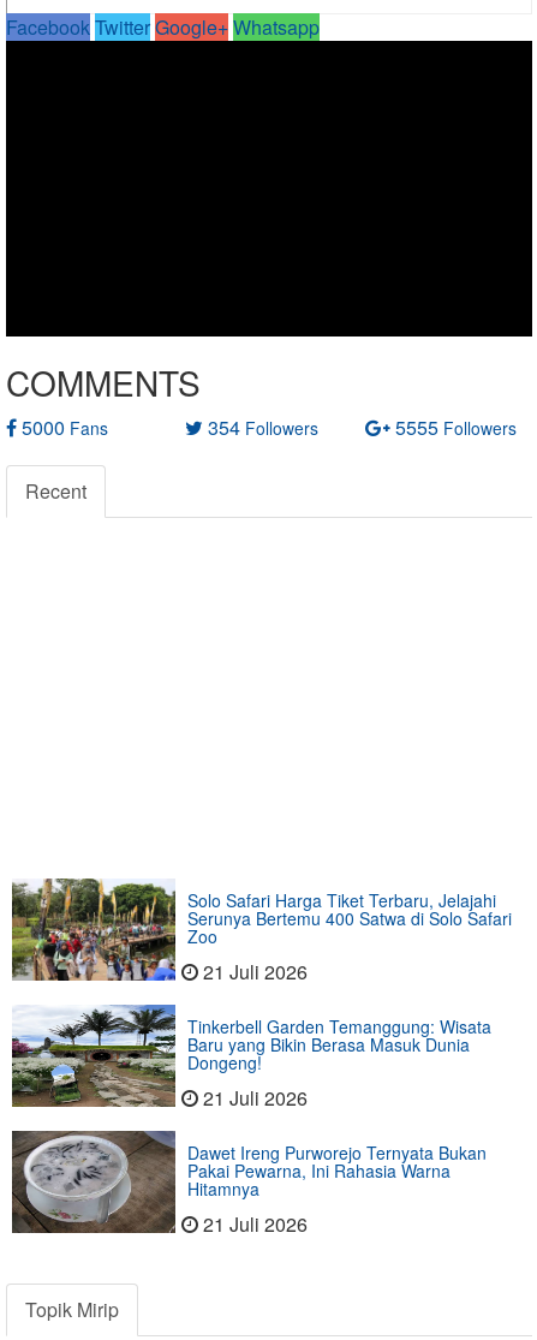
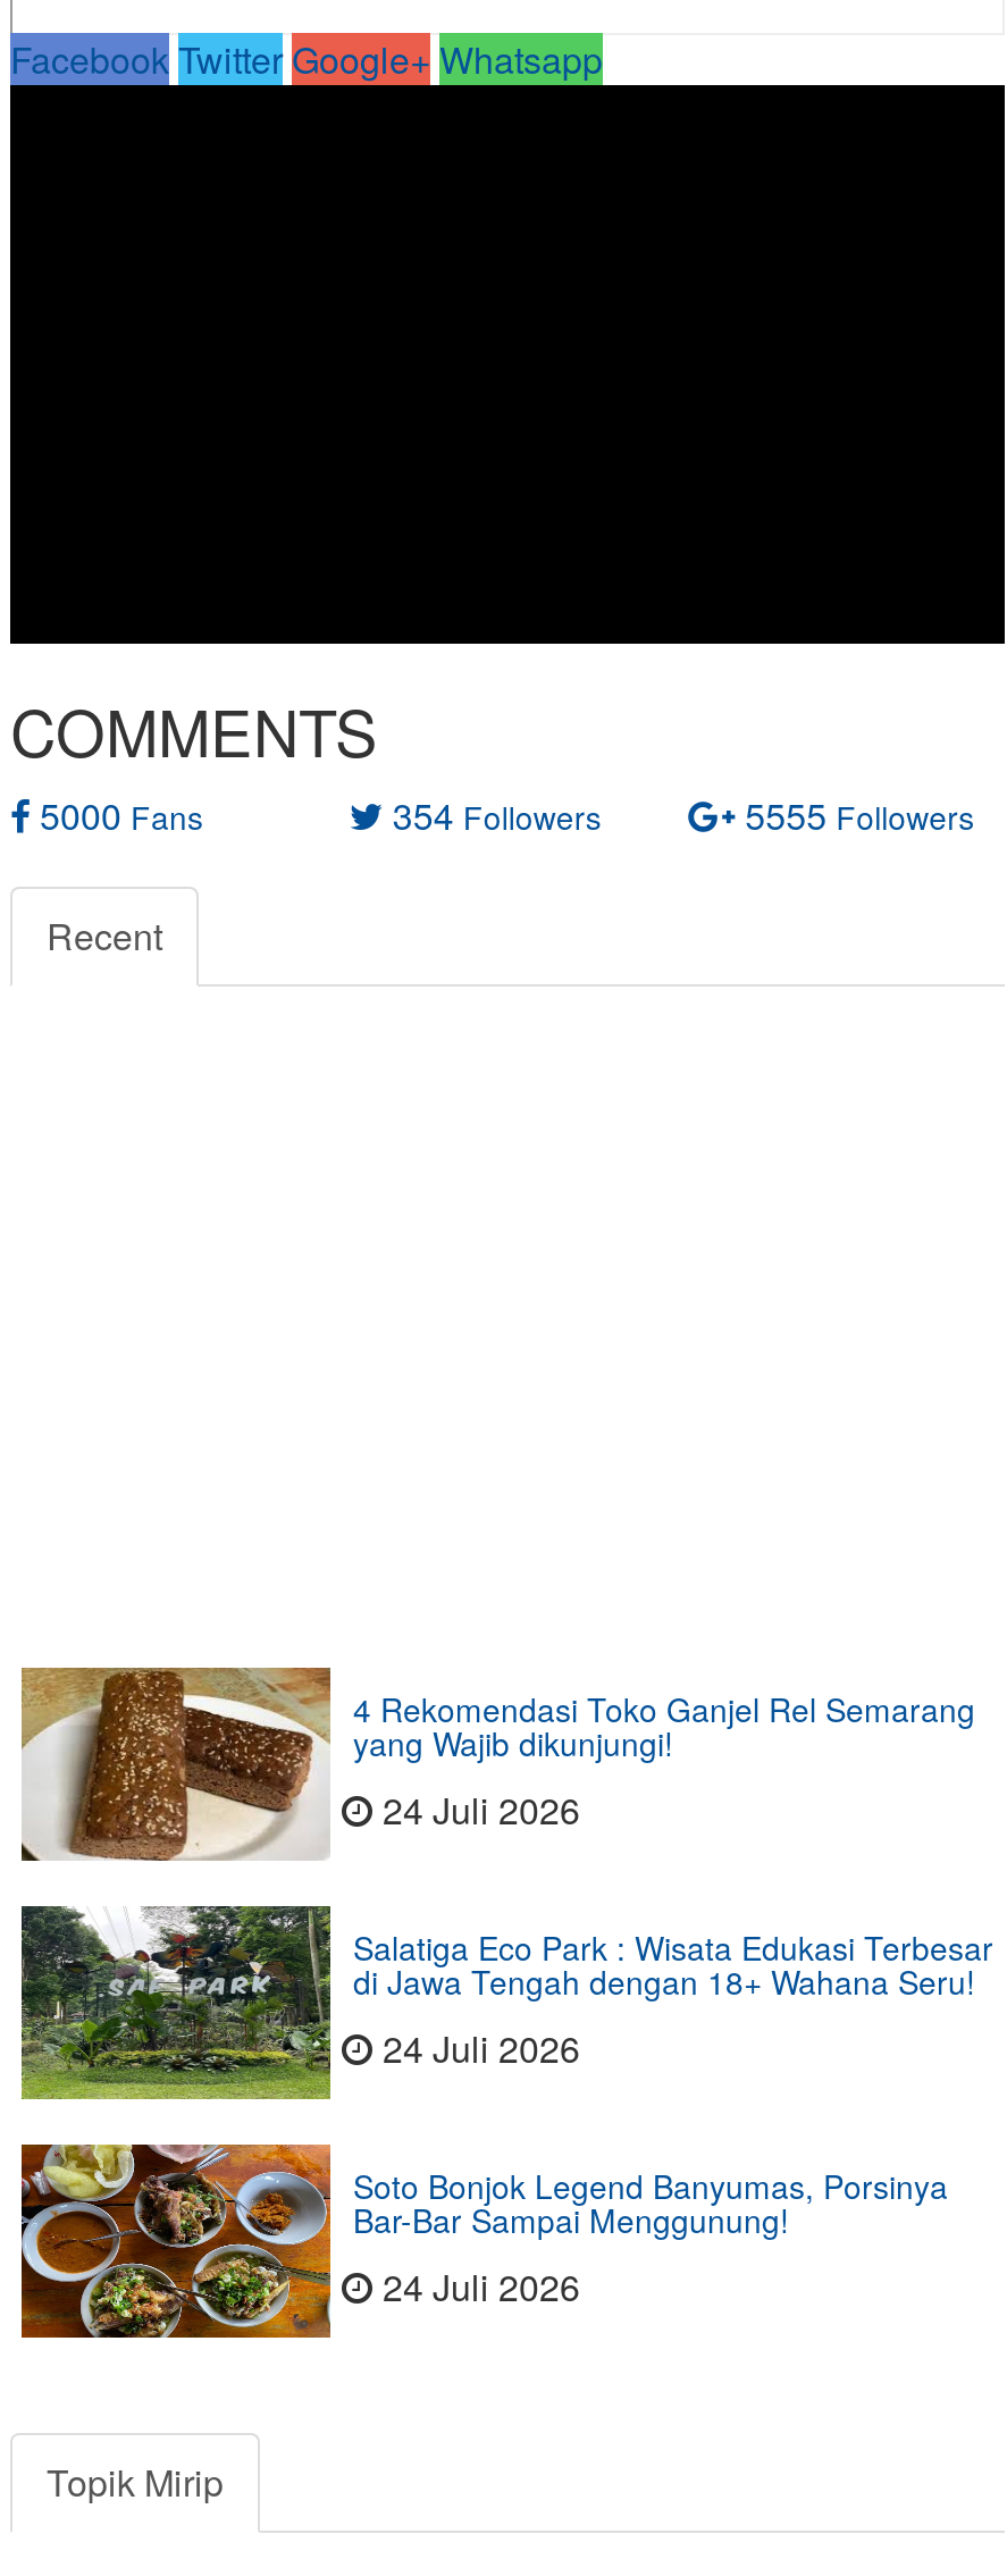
- [image]
- Solo Safari Harga Tiket Terbaru, Jelajahi
- Serunya Bertemu 400 Satwa di Solo Safari
- Zoo
- 21 Juli 2026
+ [image]
+ 4 Rekomendasi Toko Ganjel Rel Semarang
+ yang Wajib dikunjungi!
+ 24 Juli 2026

- [image]
- Tinkerbell Garden Temanggung: Wisata
- Baru yang Bikin Berasa Masuk Dunia
- Dongeng!
- 21 Juli 2026
+ [image]
+ Salatiga Eco Park : Wisata Edukasi Terbesar
+ di Jawa Tengah dengan 18+ Wahana Seru!
+ 24 Juli 2026

- [image]
- Dawet Ireng Purworejo Ternyata Bukan
- Pakai Pewarna, Ini Rahasia Warna
- Hitamnya
- 21 Juli 2026
+ [image]
+ Soto Bonjok Legend Banyumas, Porsinya
+ Bar-Bar Sampai Menggunung!
+ 24 Juli 2026
